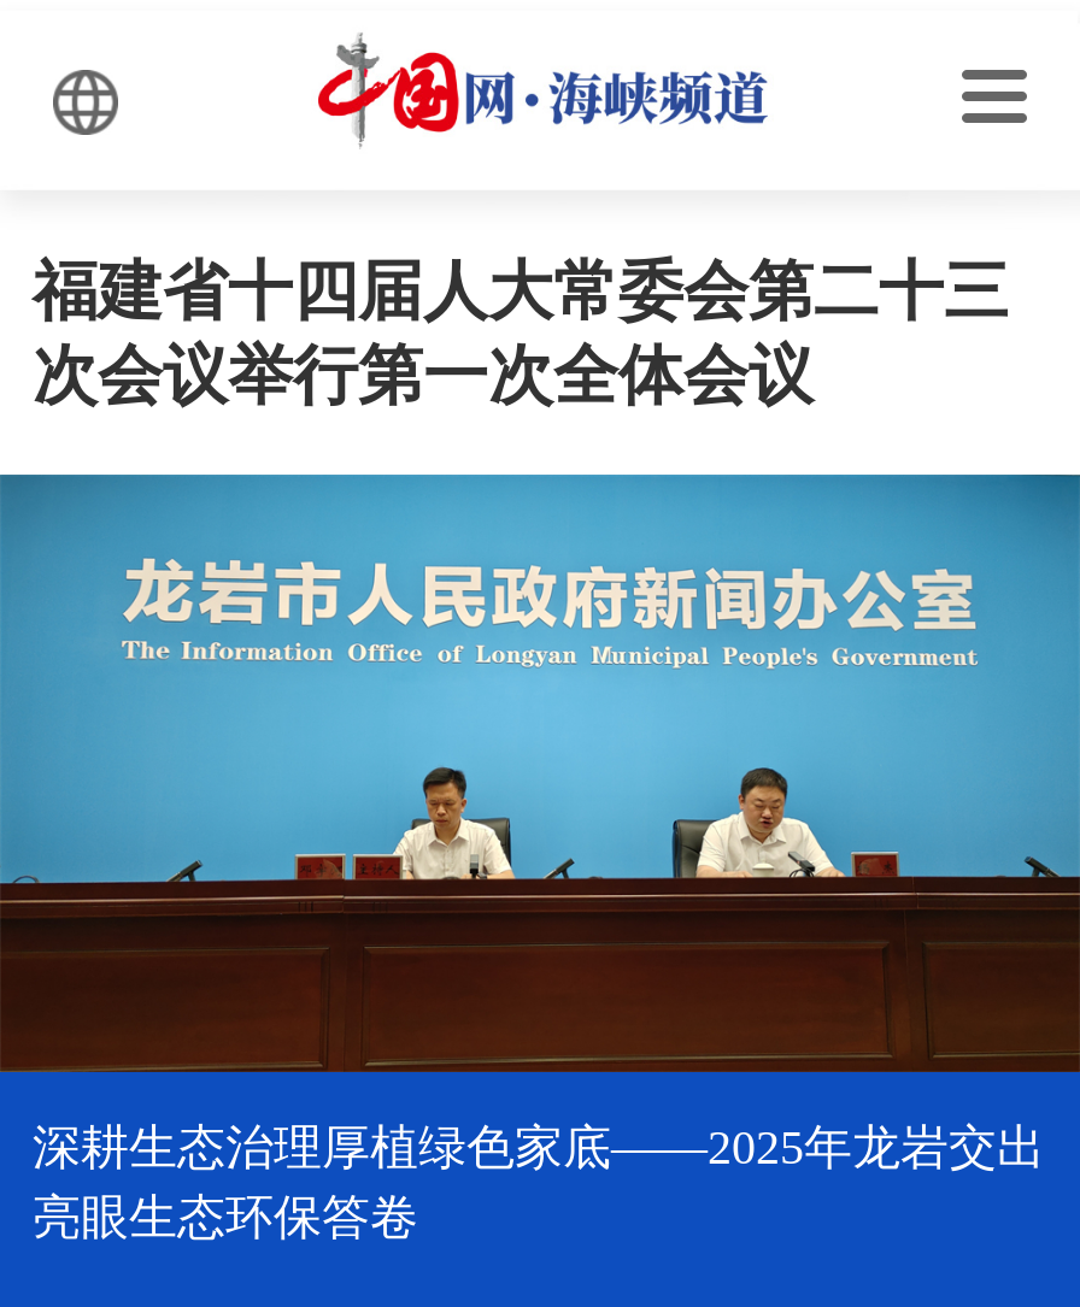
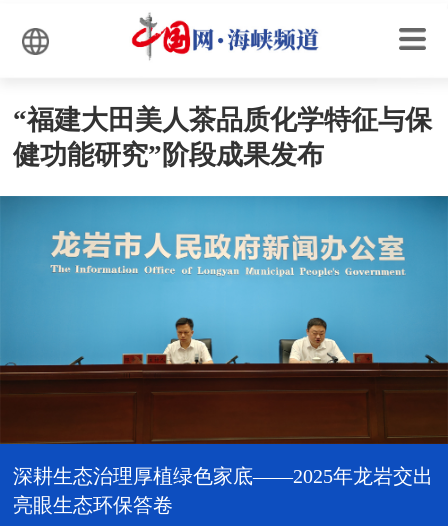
- 福建省十四届人大常委会第二十三
- 次会议举行第一次全体会议
+ “福建大田美人茶品质化学特征与保
+ 健功能研究”阶段成果发布
